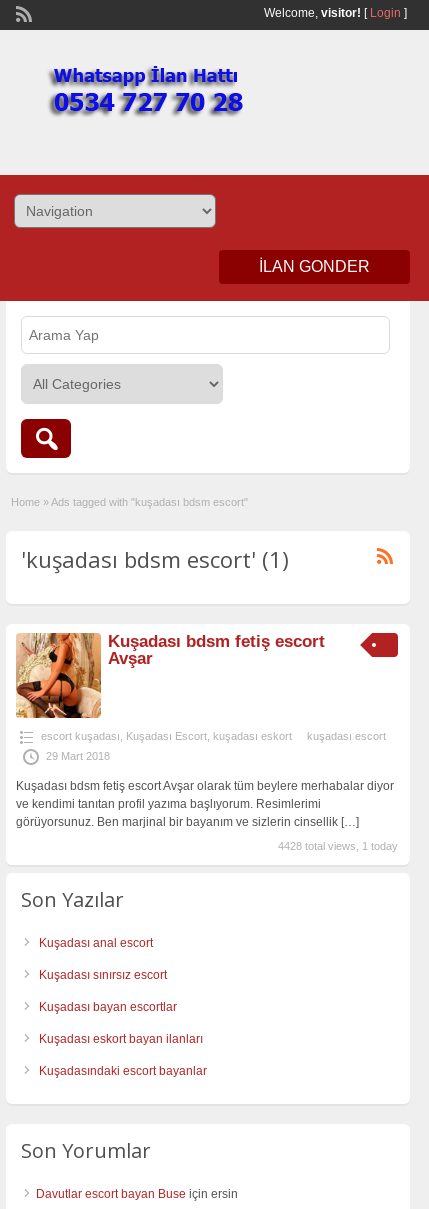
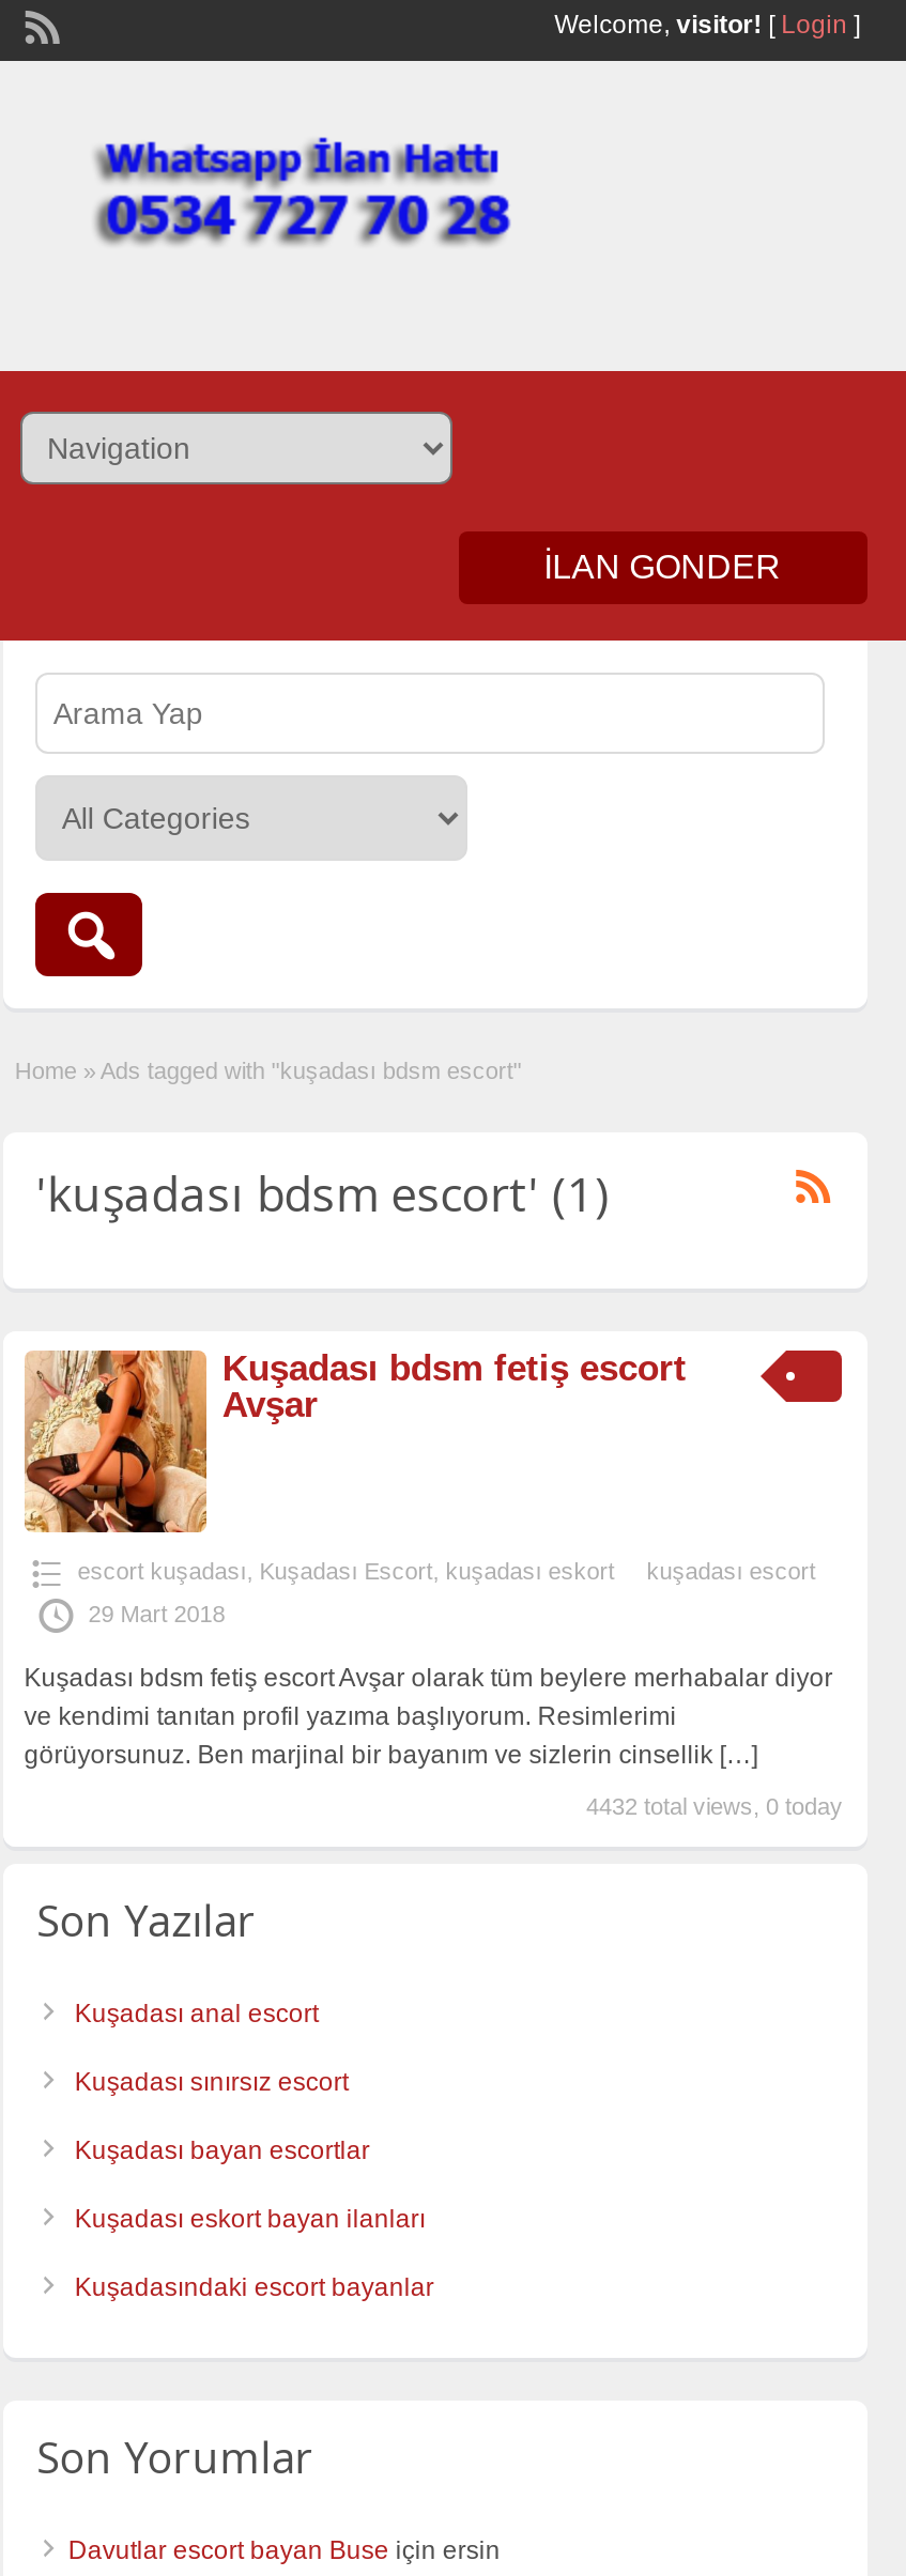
- 4428 total views, 1 today
+ 4432 total views, 0 today
